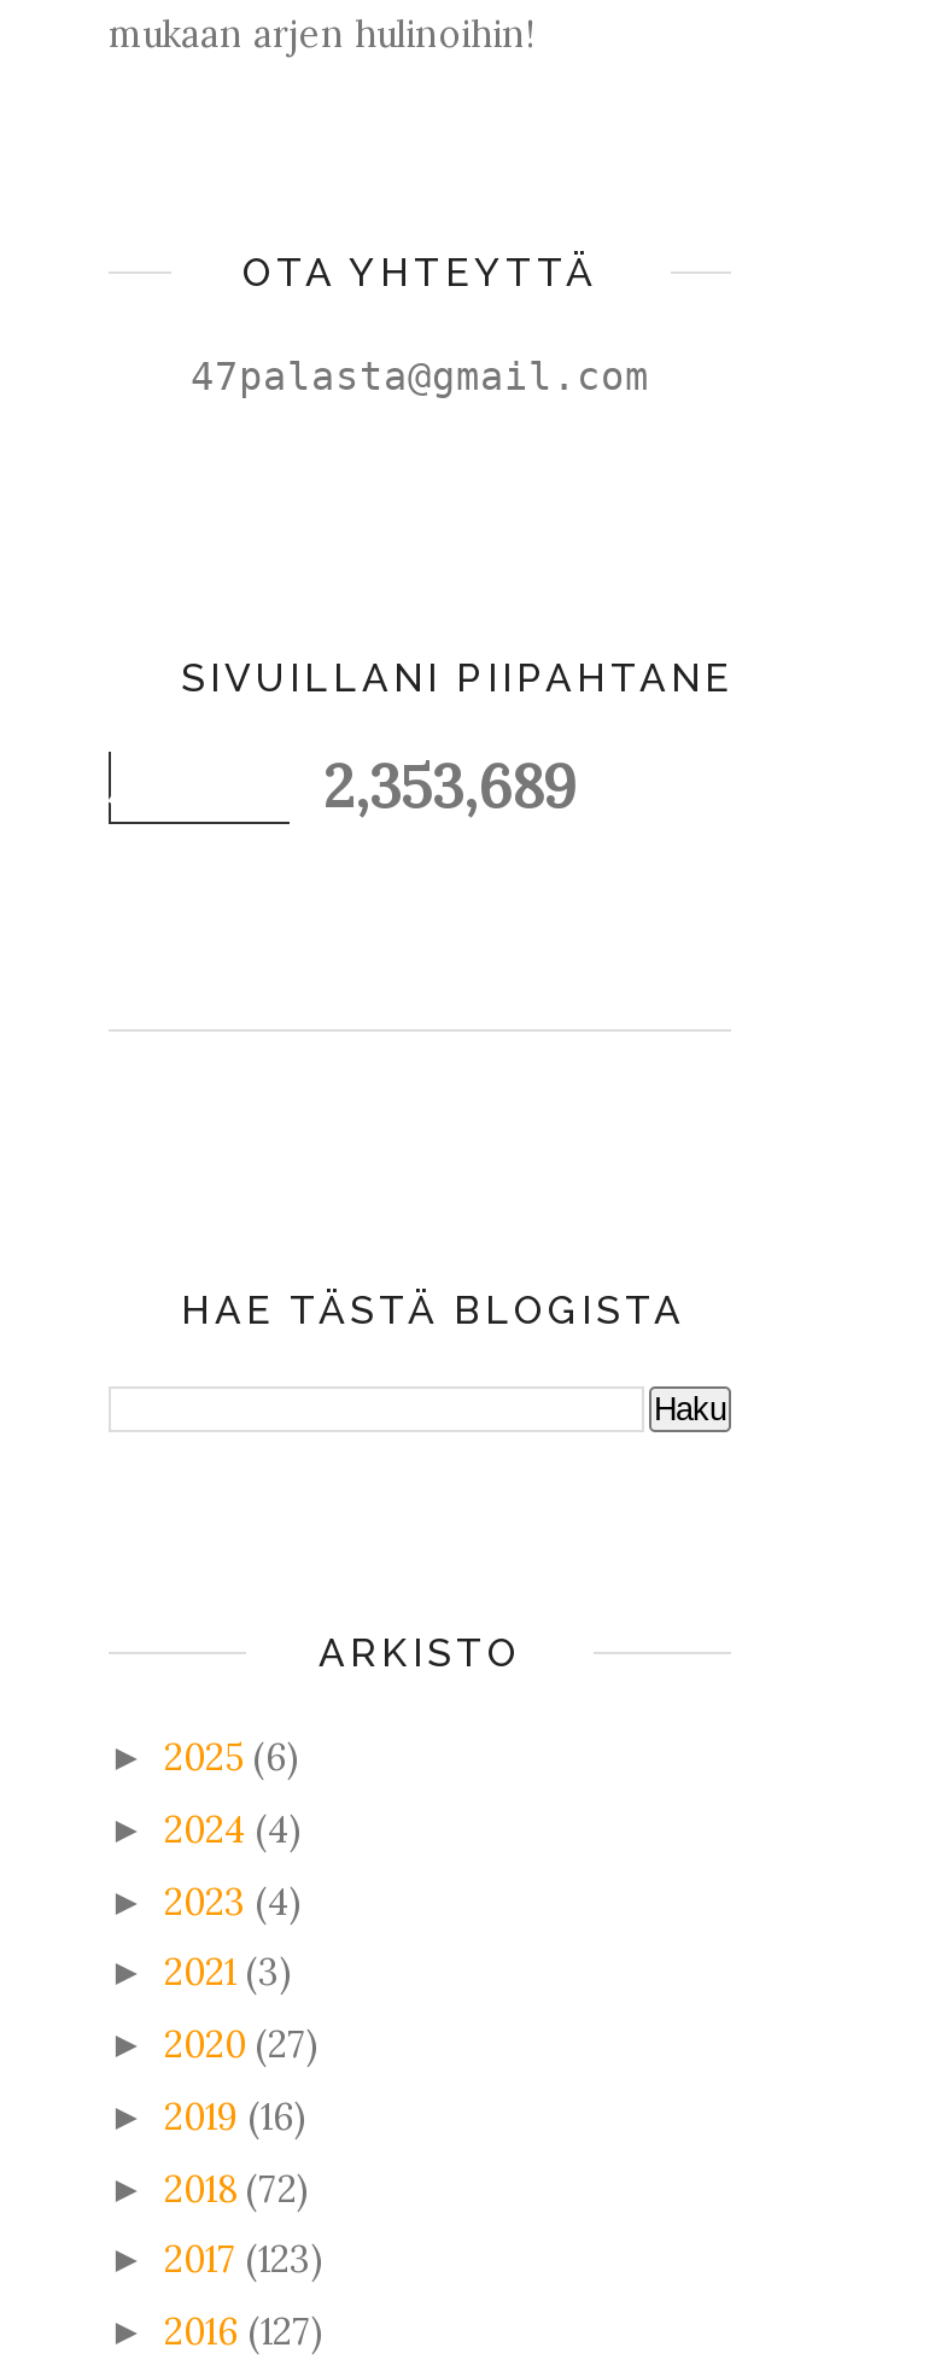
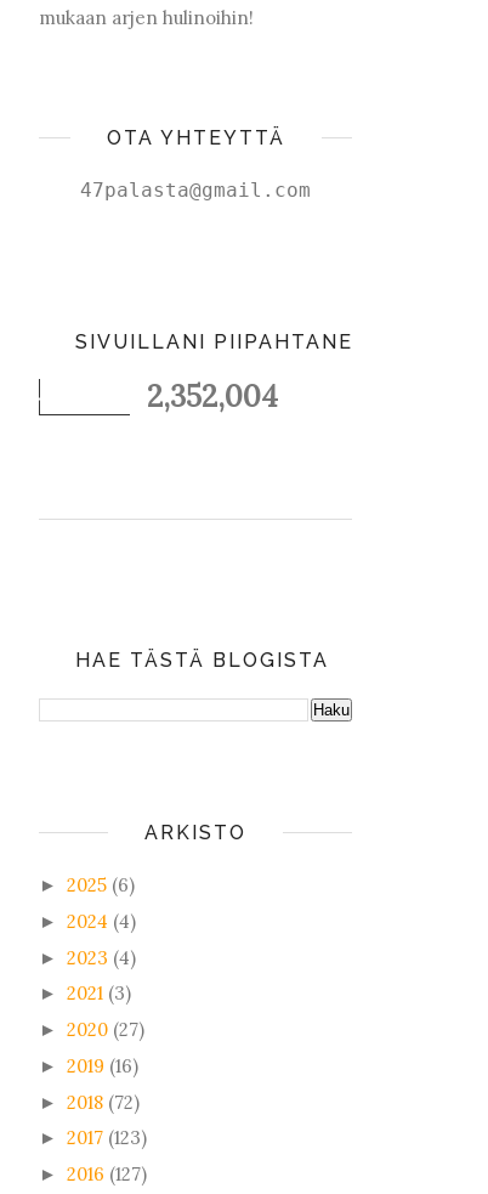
- 2,353,689
+ 2,352,004
